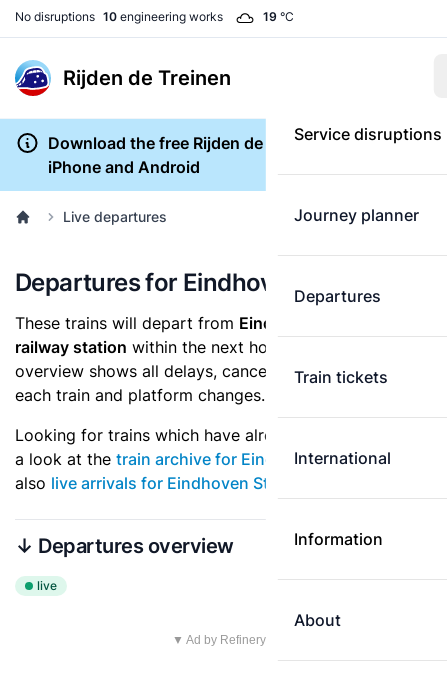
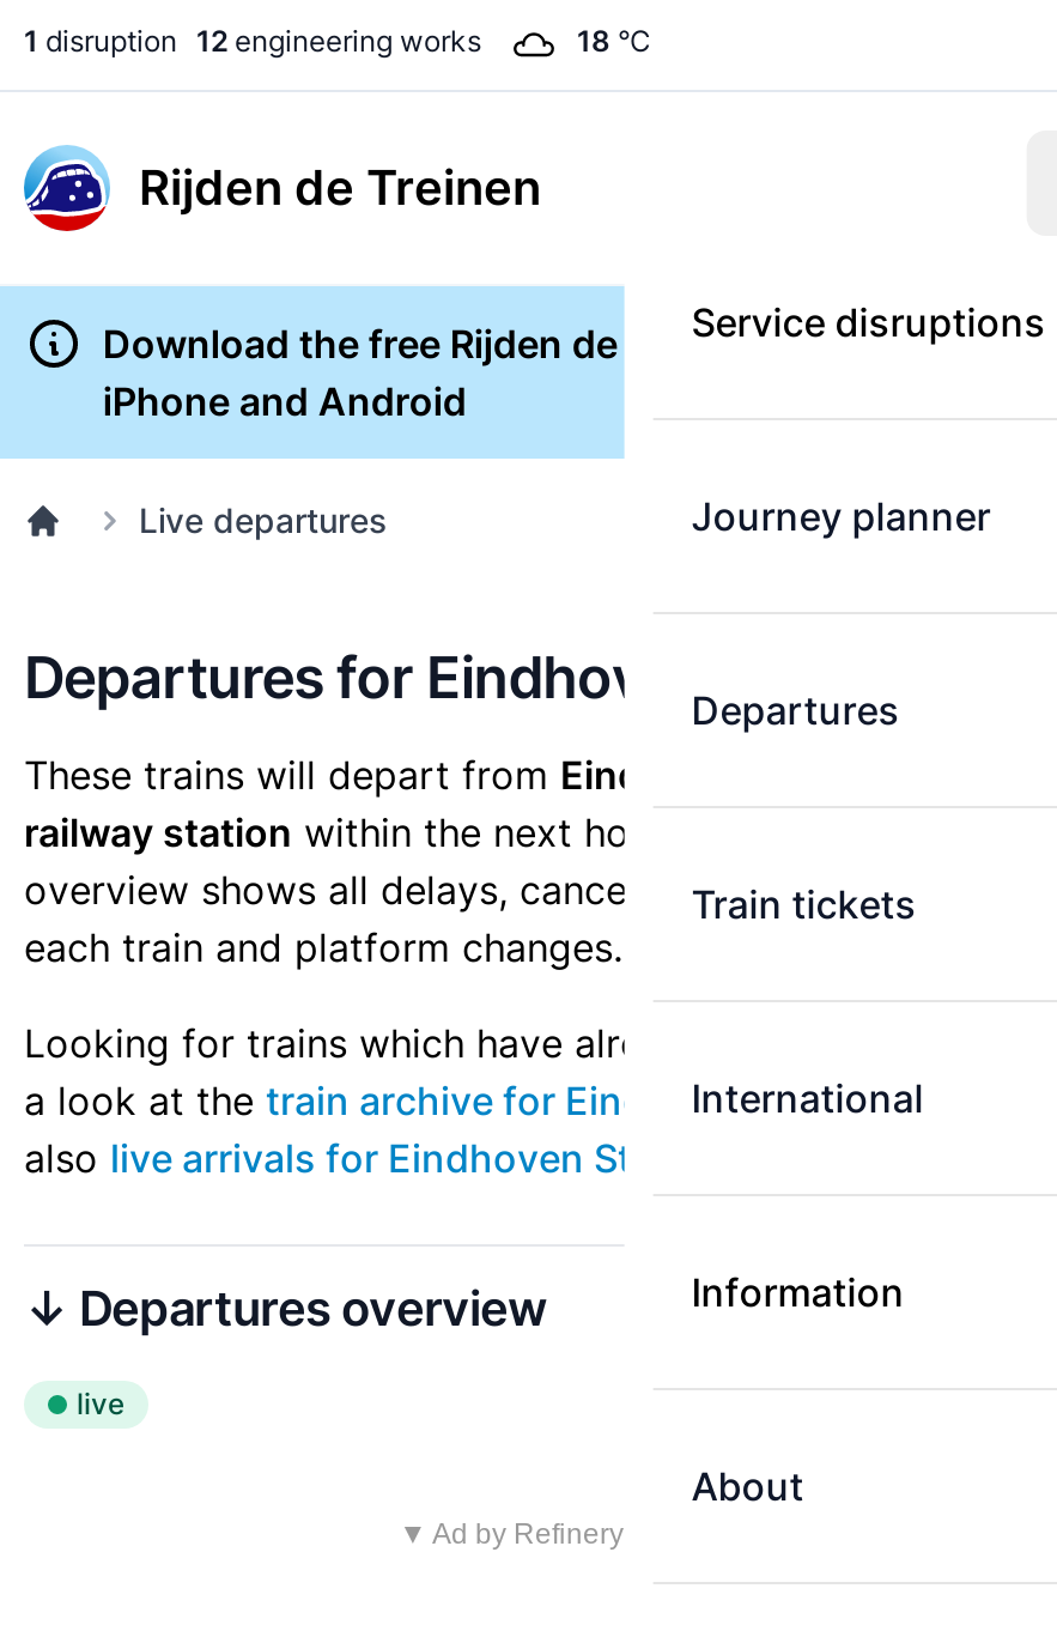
- No disruptions 10 engineering works
+ 1 disruption 12 engineering works

- 19 °C
+ 18 °C
